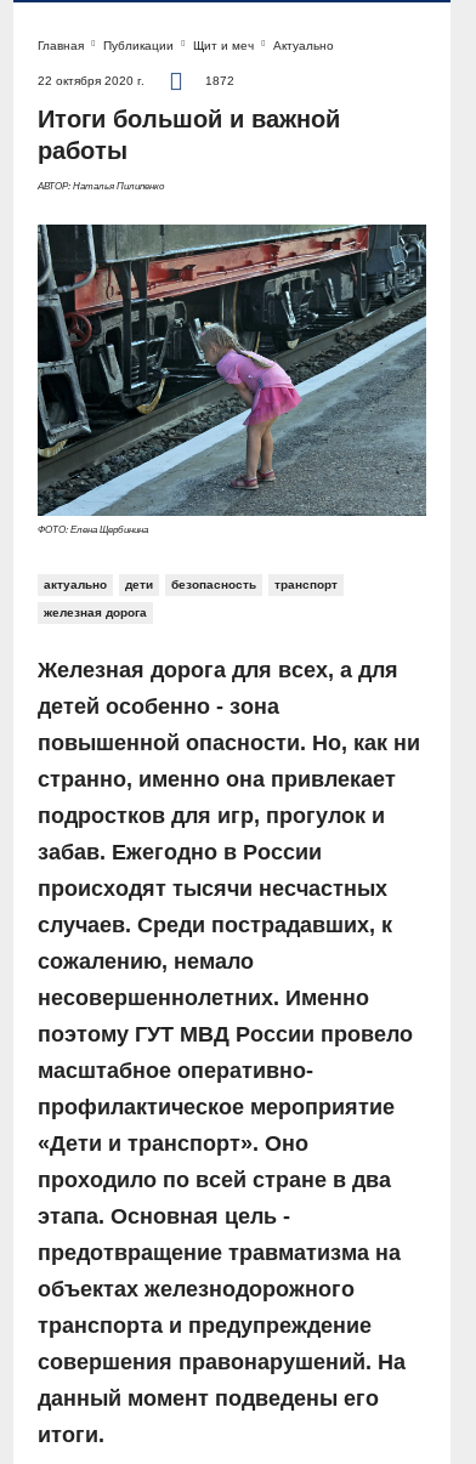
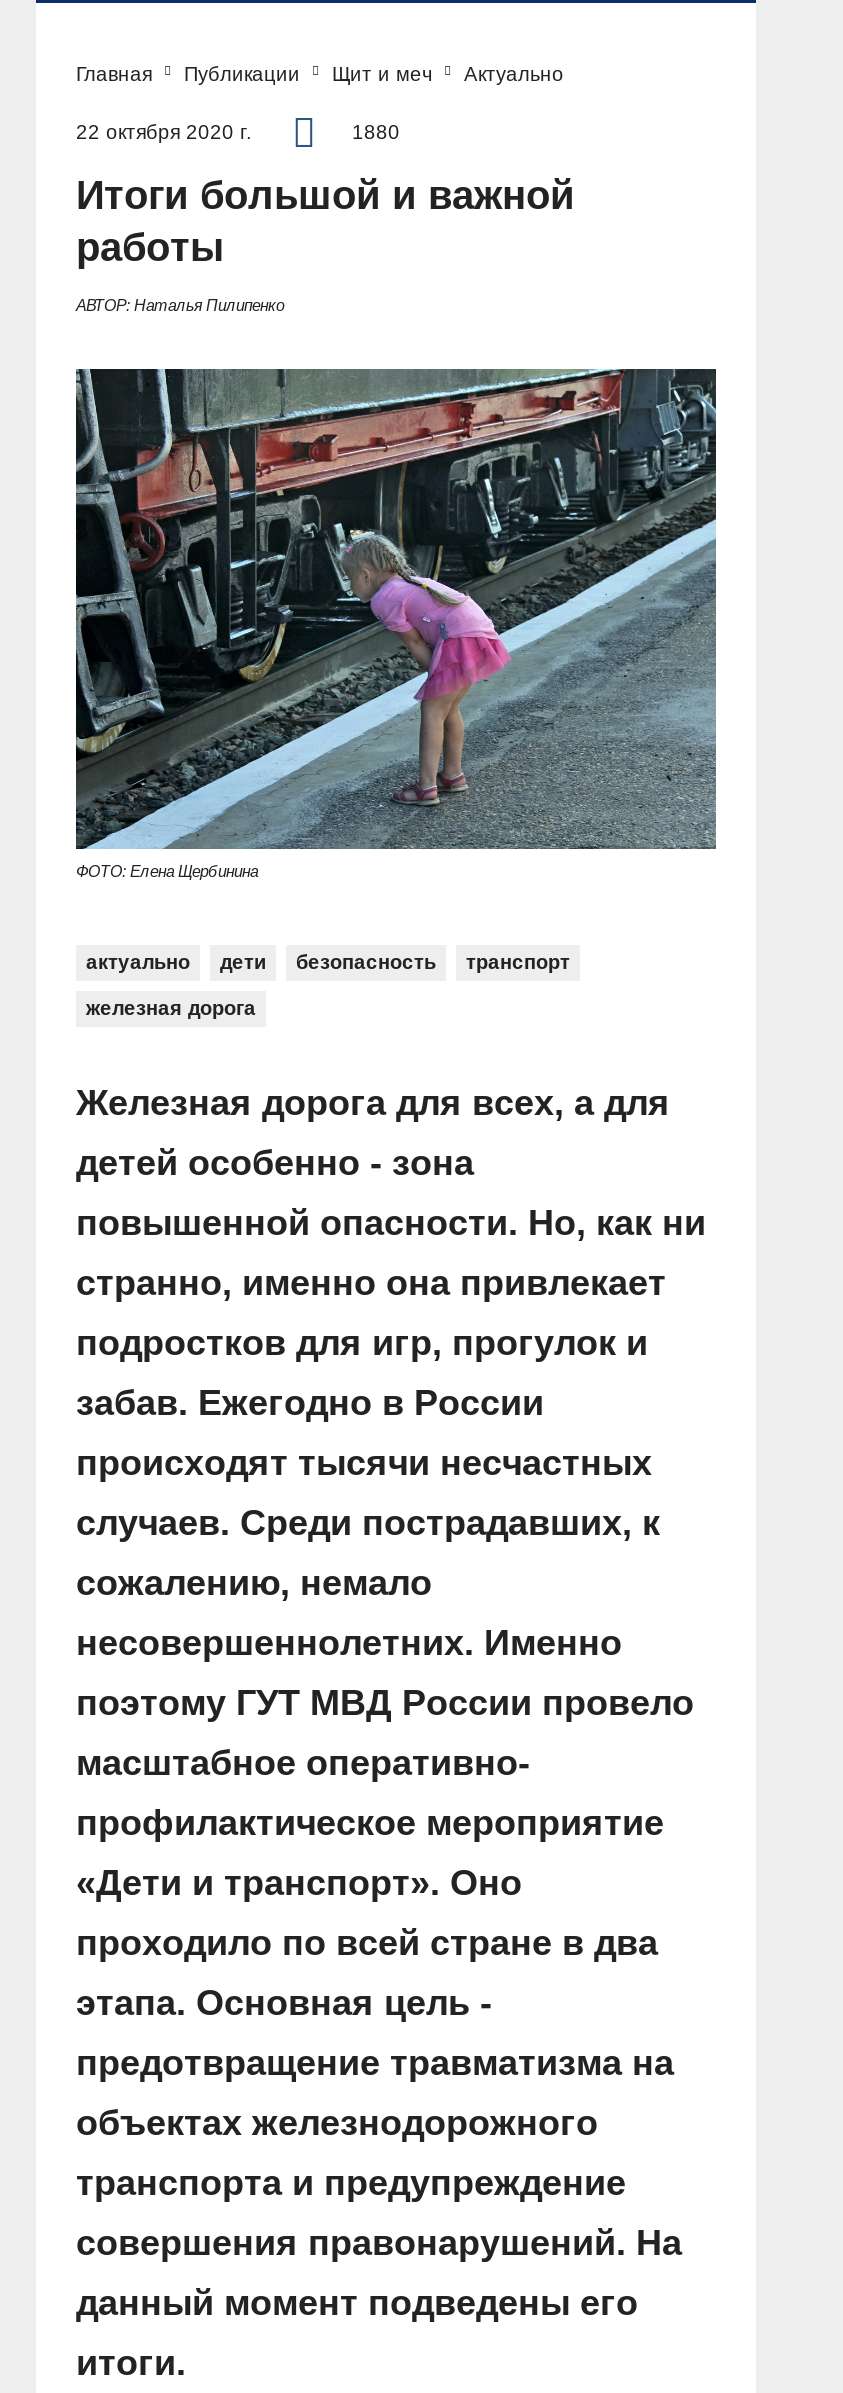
- 1872
+ 1880
